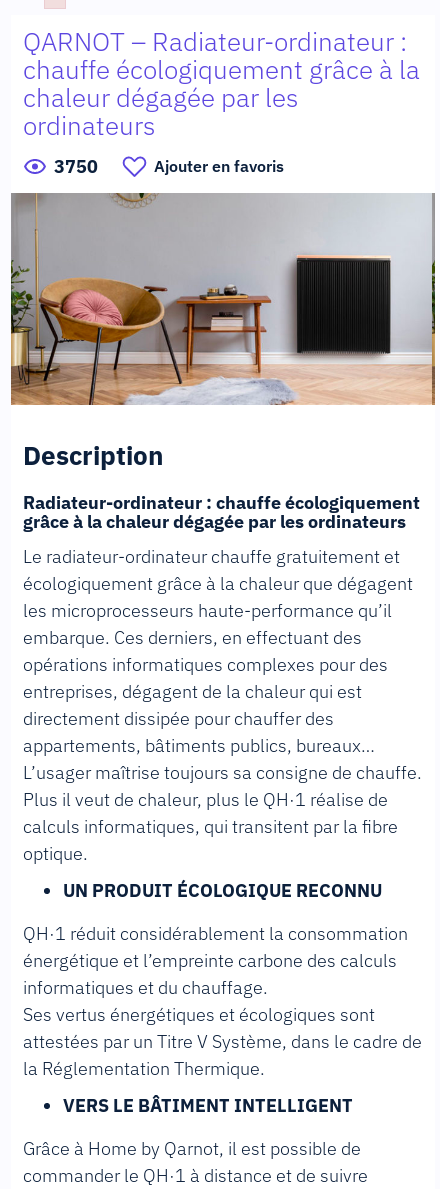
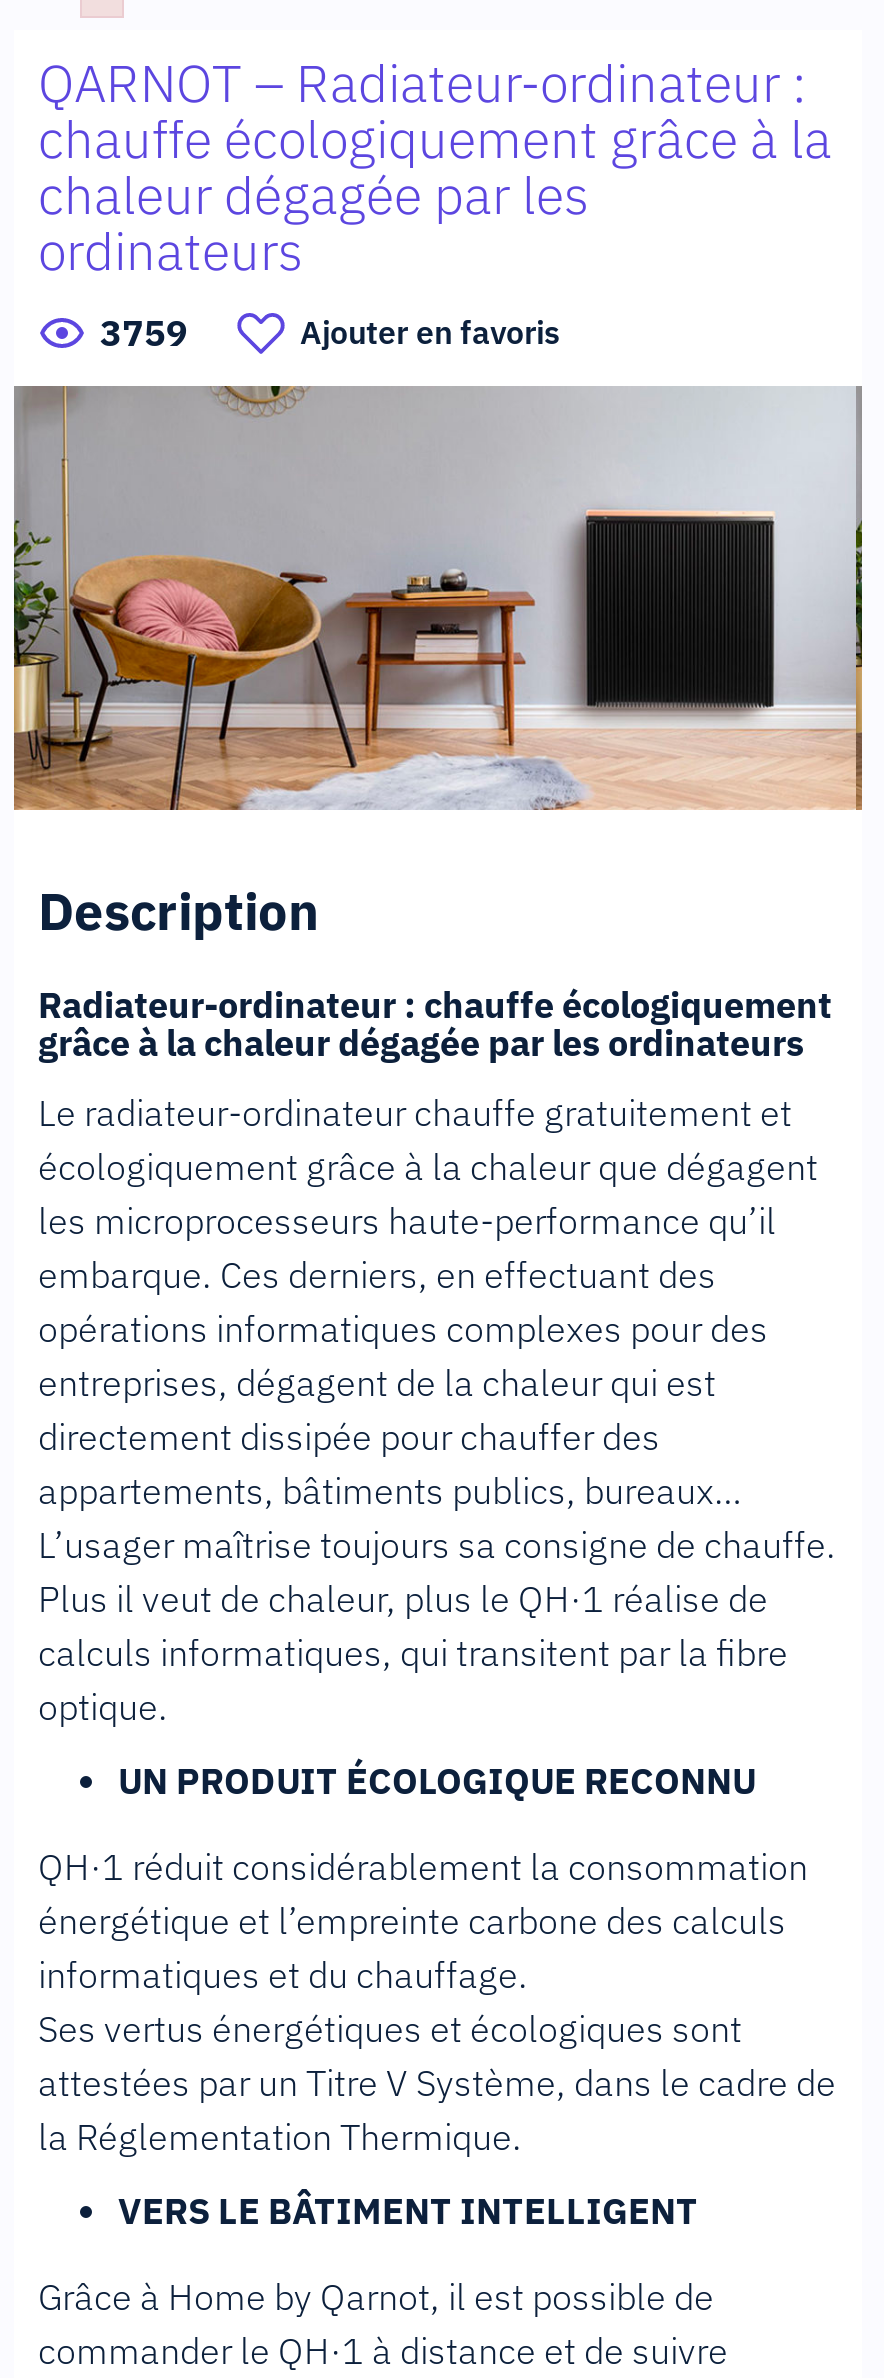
- 3750
+ 3759
